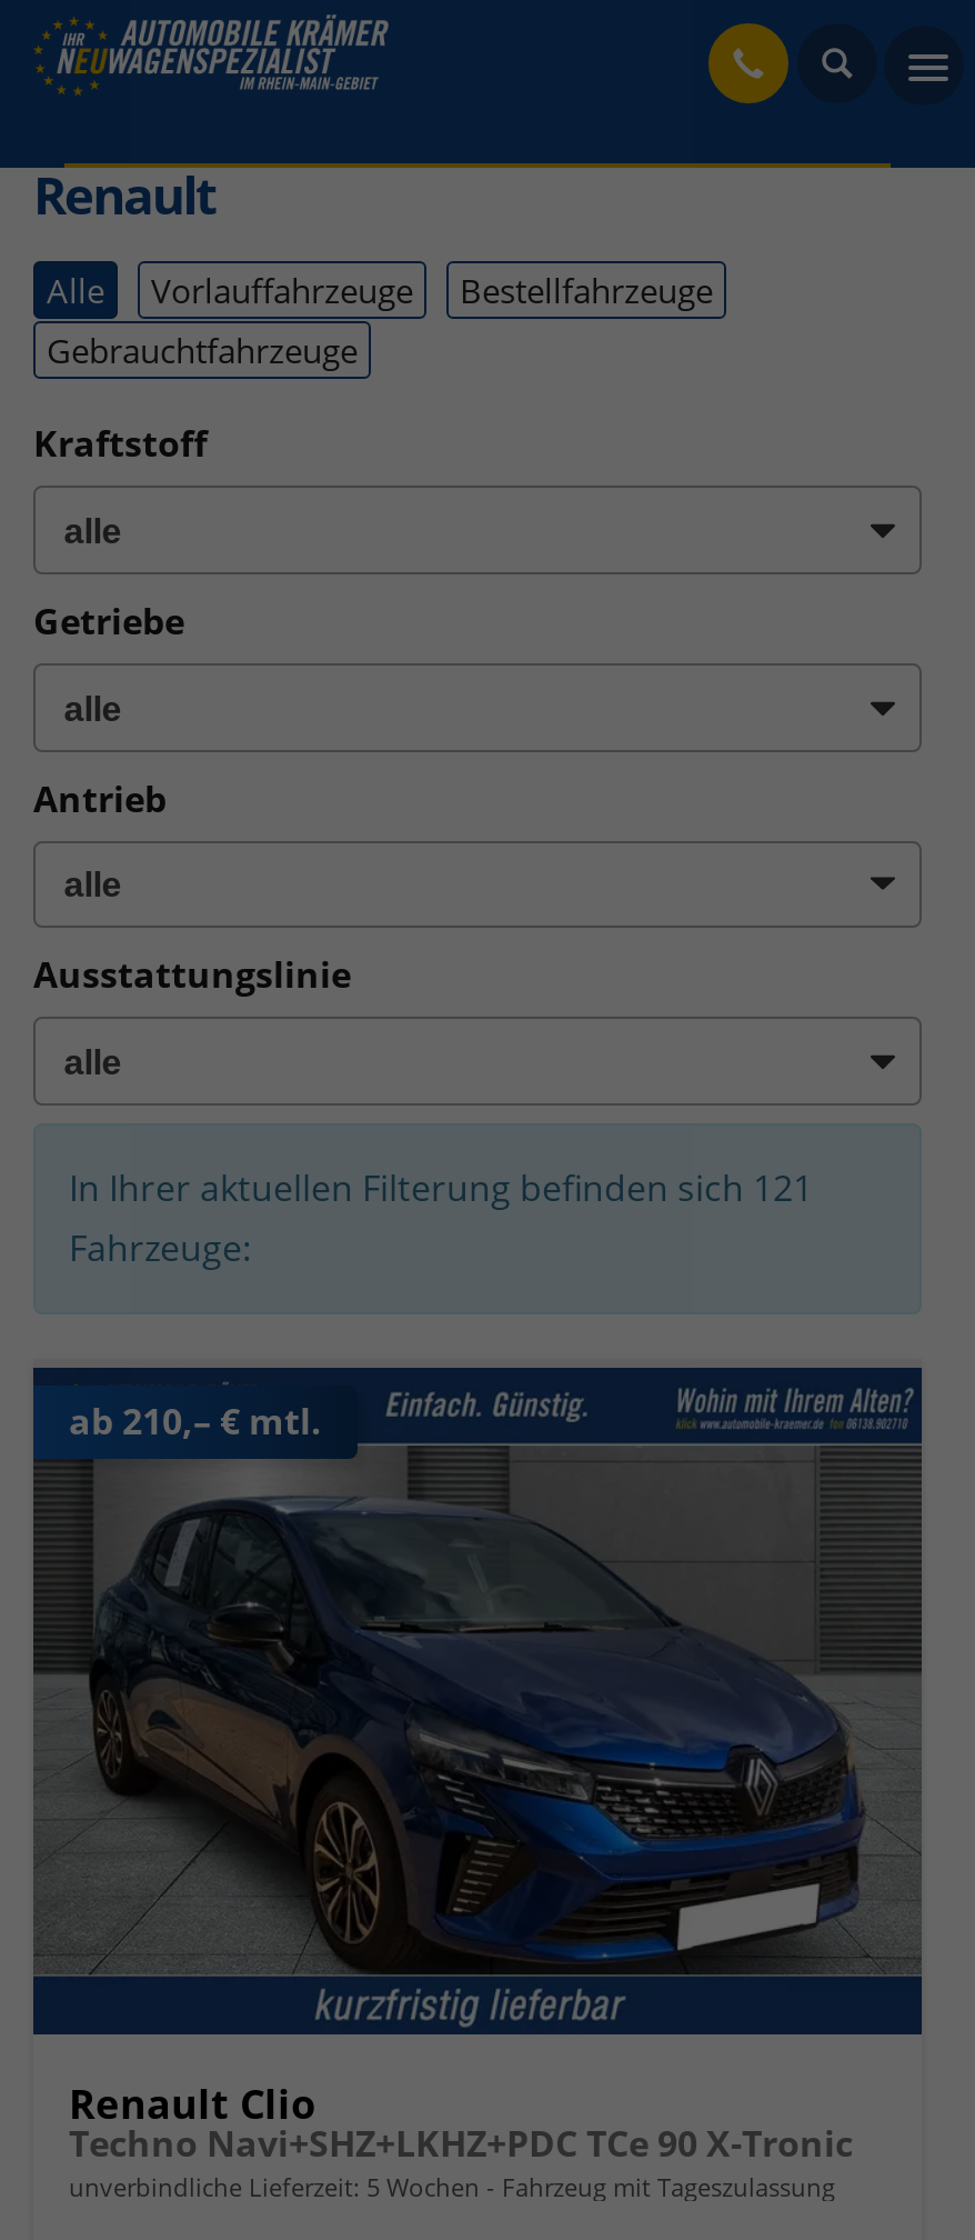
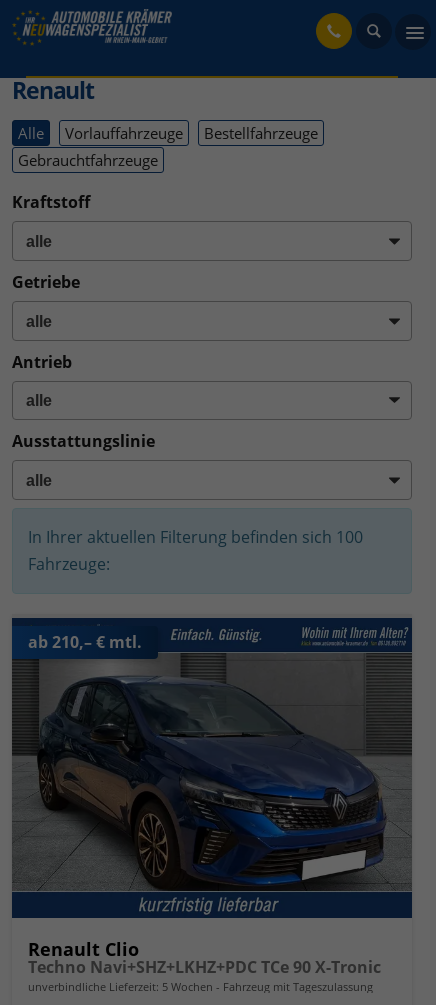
- In Ihrer aktuellen Filterung befinden sich 121
+ In Ihrer aktuellen Filterung befinden sich 100
